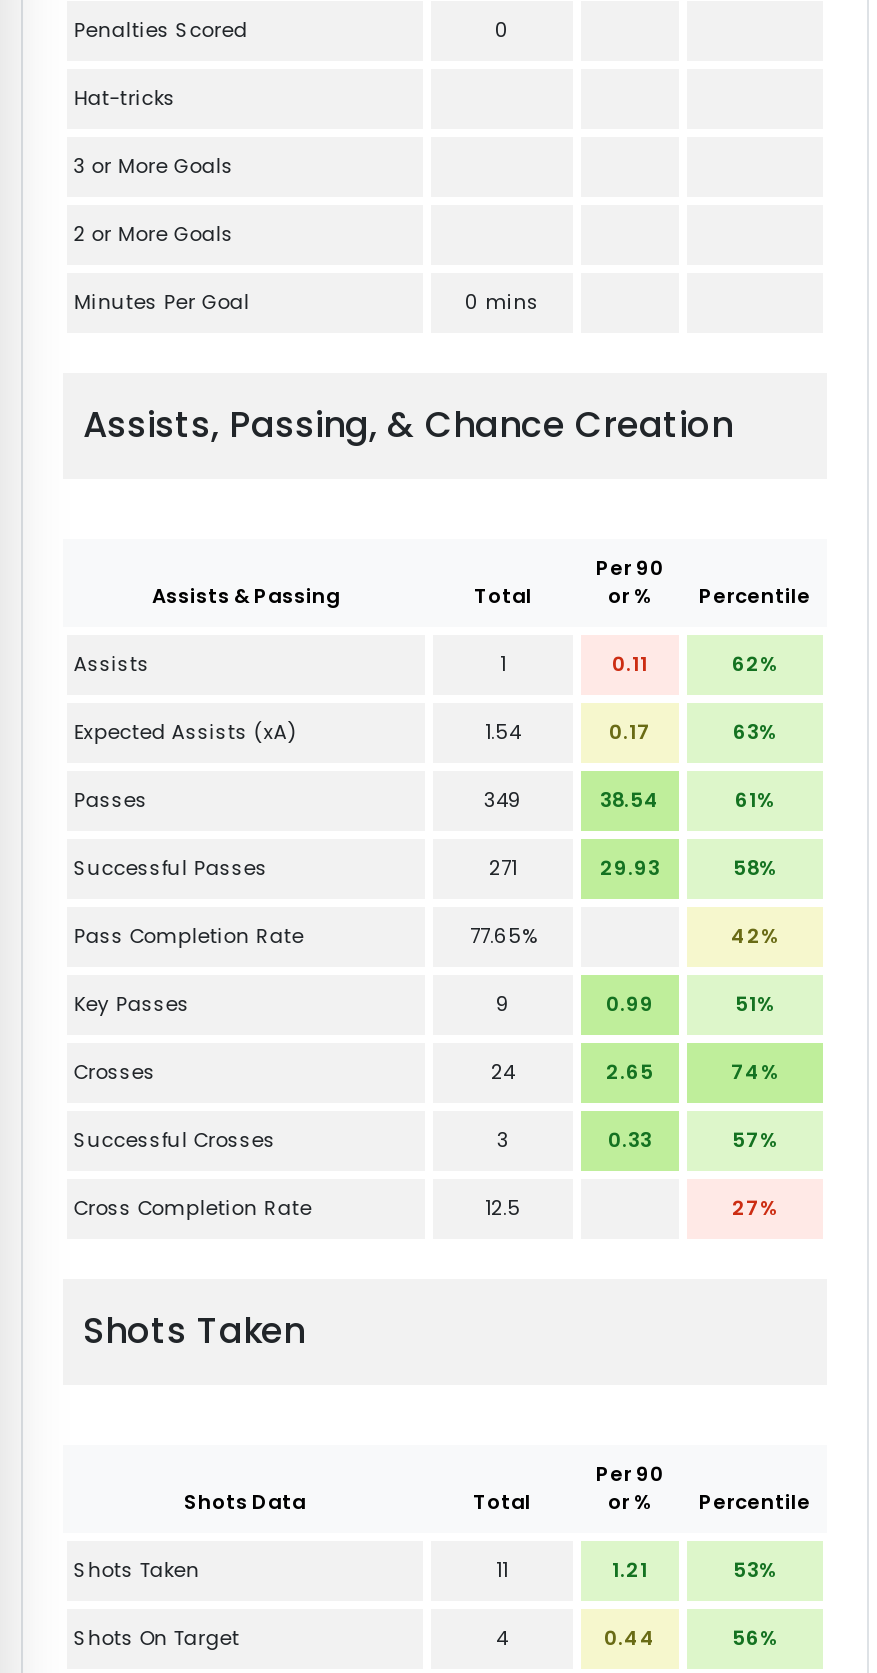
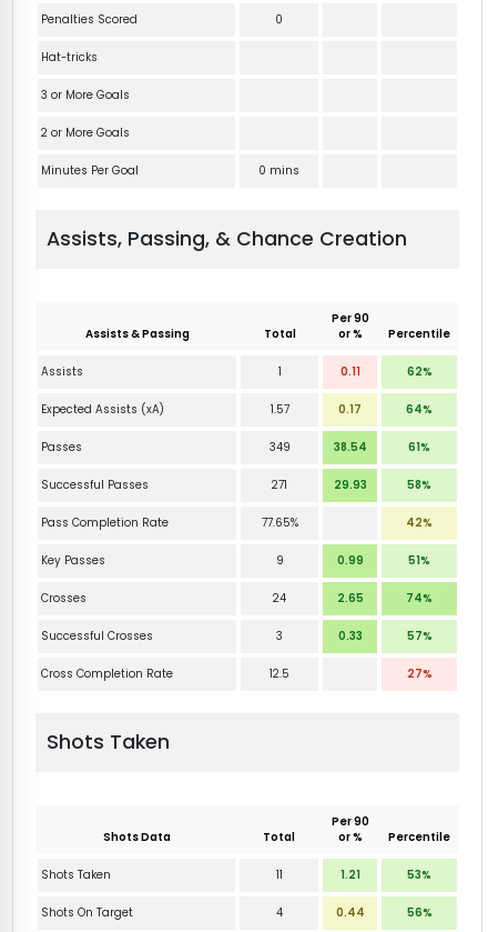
- 1.54
+ 1.57

- 63%
+ 64%
